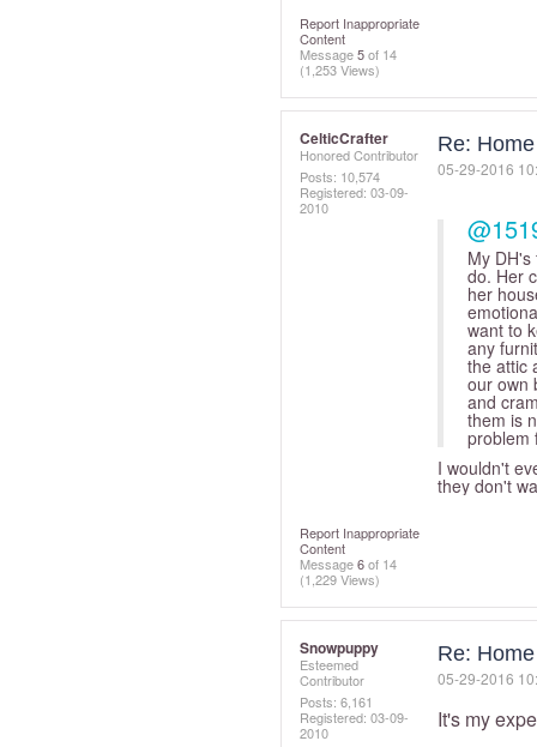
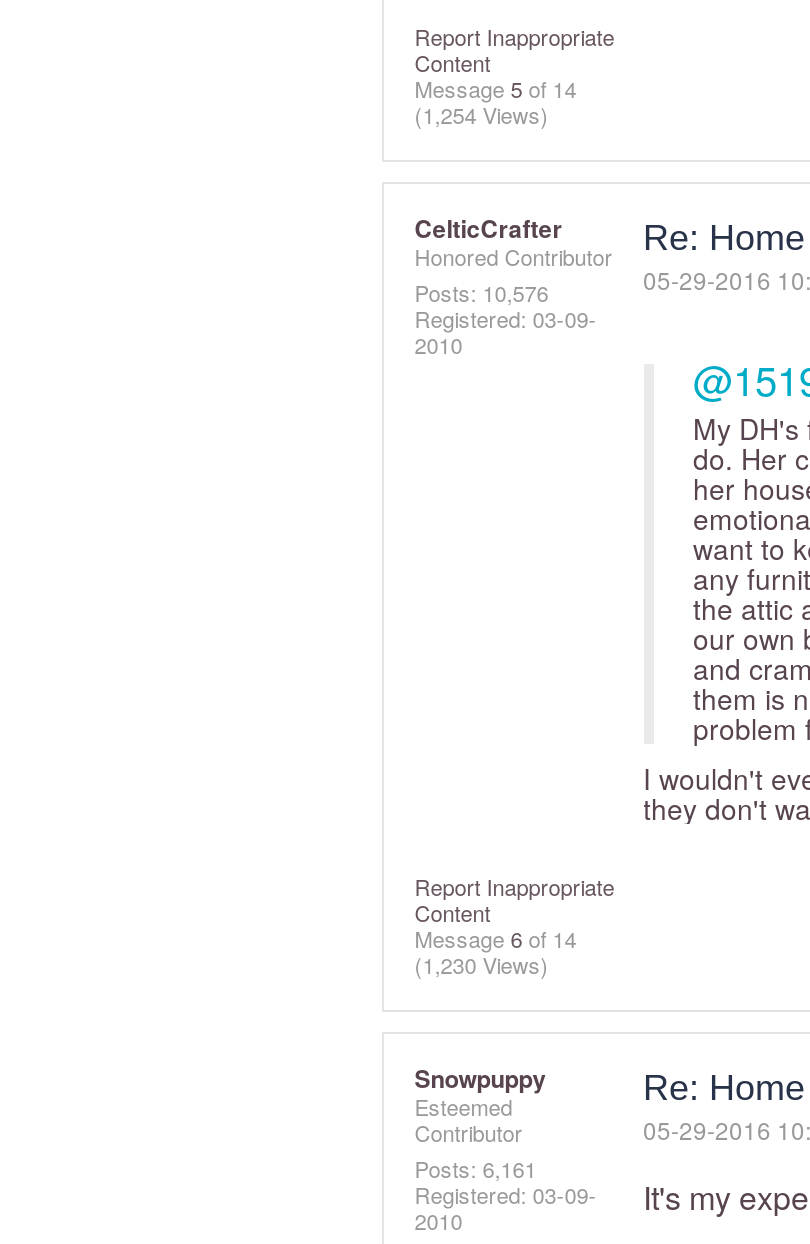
- (1,253 Views)
+ (1,254 Views)

- Posts: 10,574
+ Posts: 10,576

- (1,229 Views)
+ (1,230 Views)
